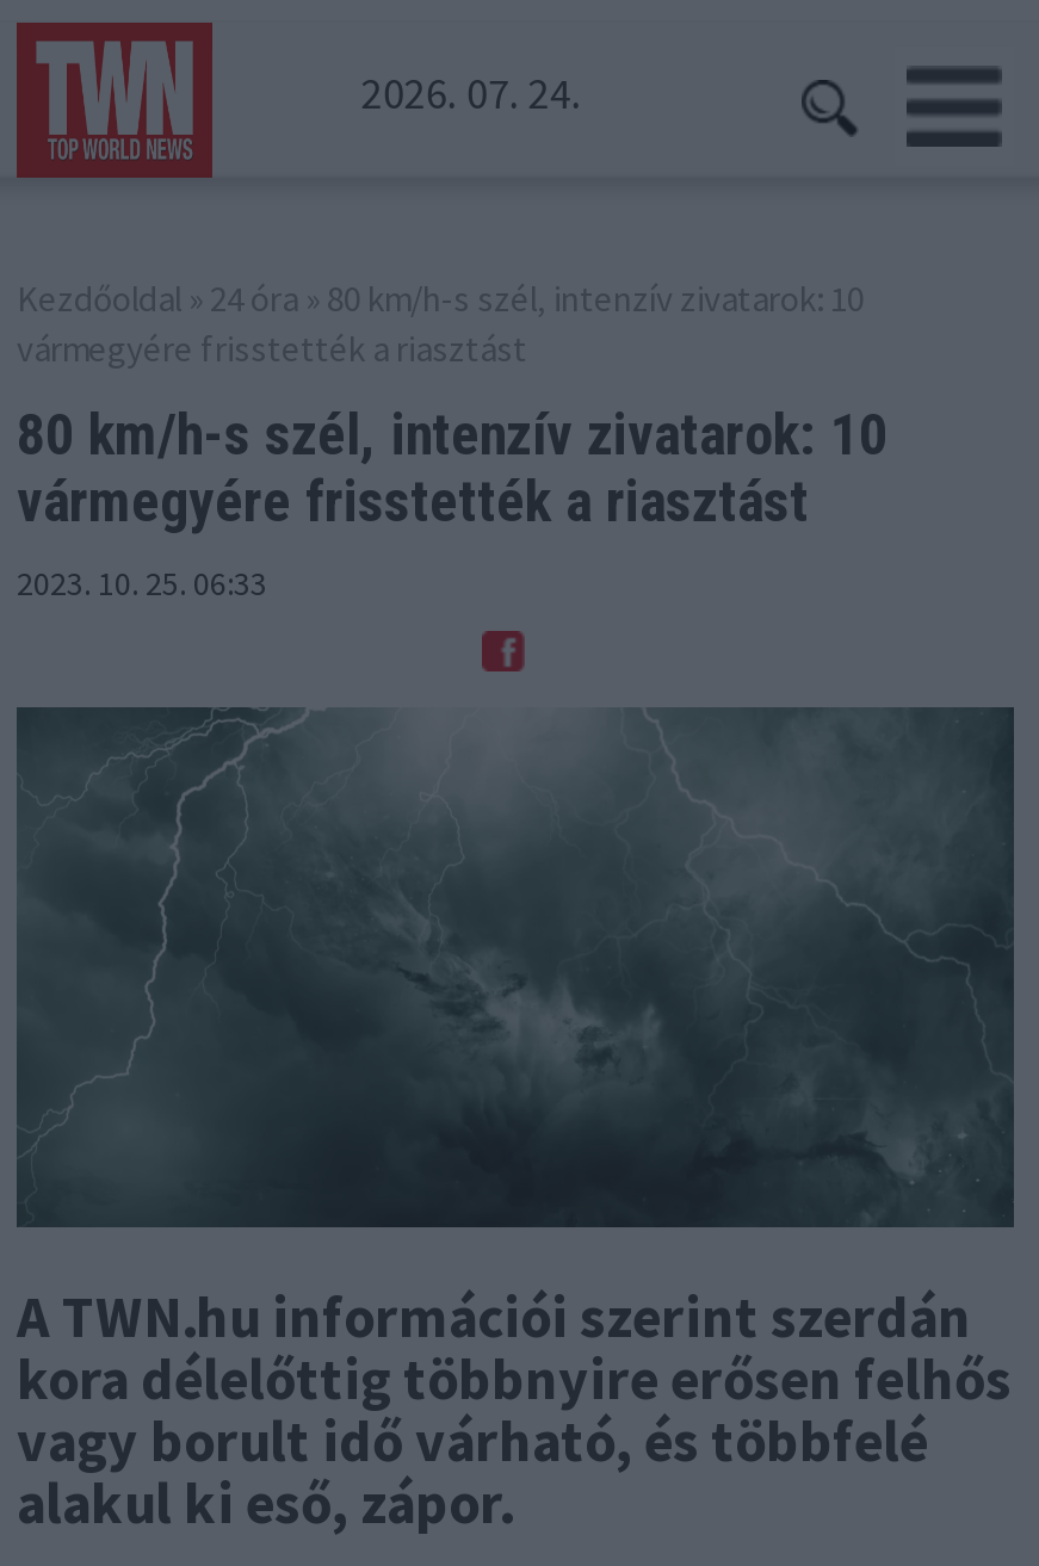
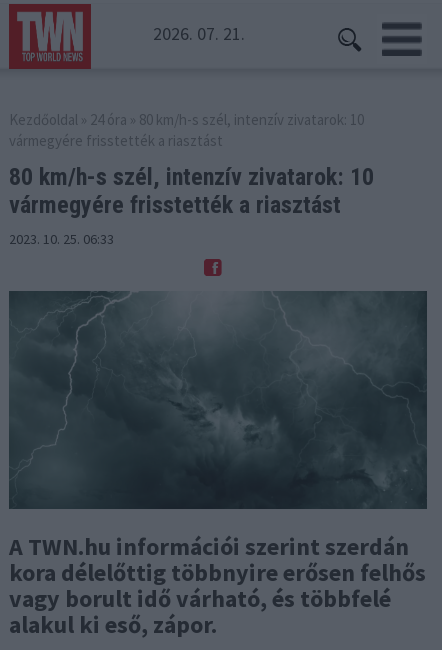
- 2026. 07. 24.
+ 2026. 07. 21.
